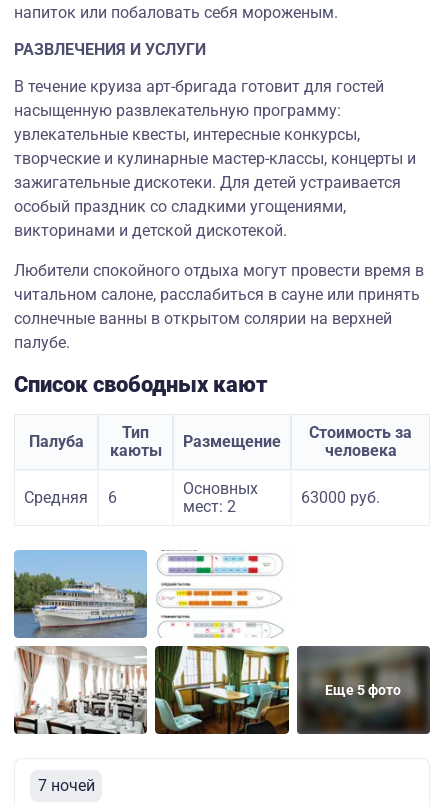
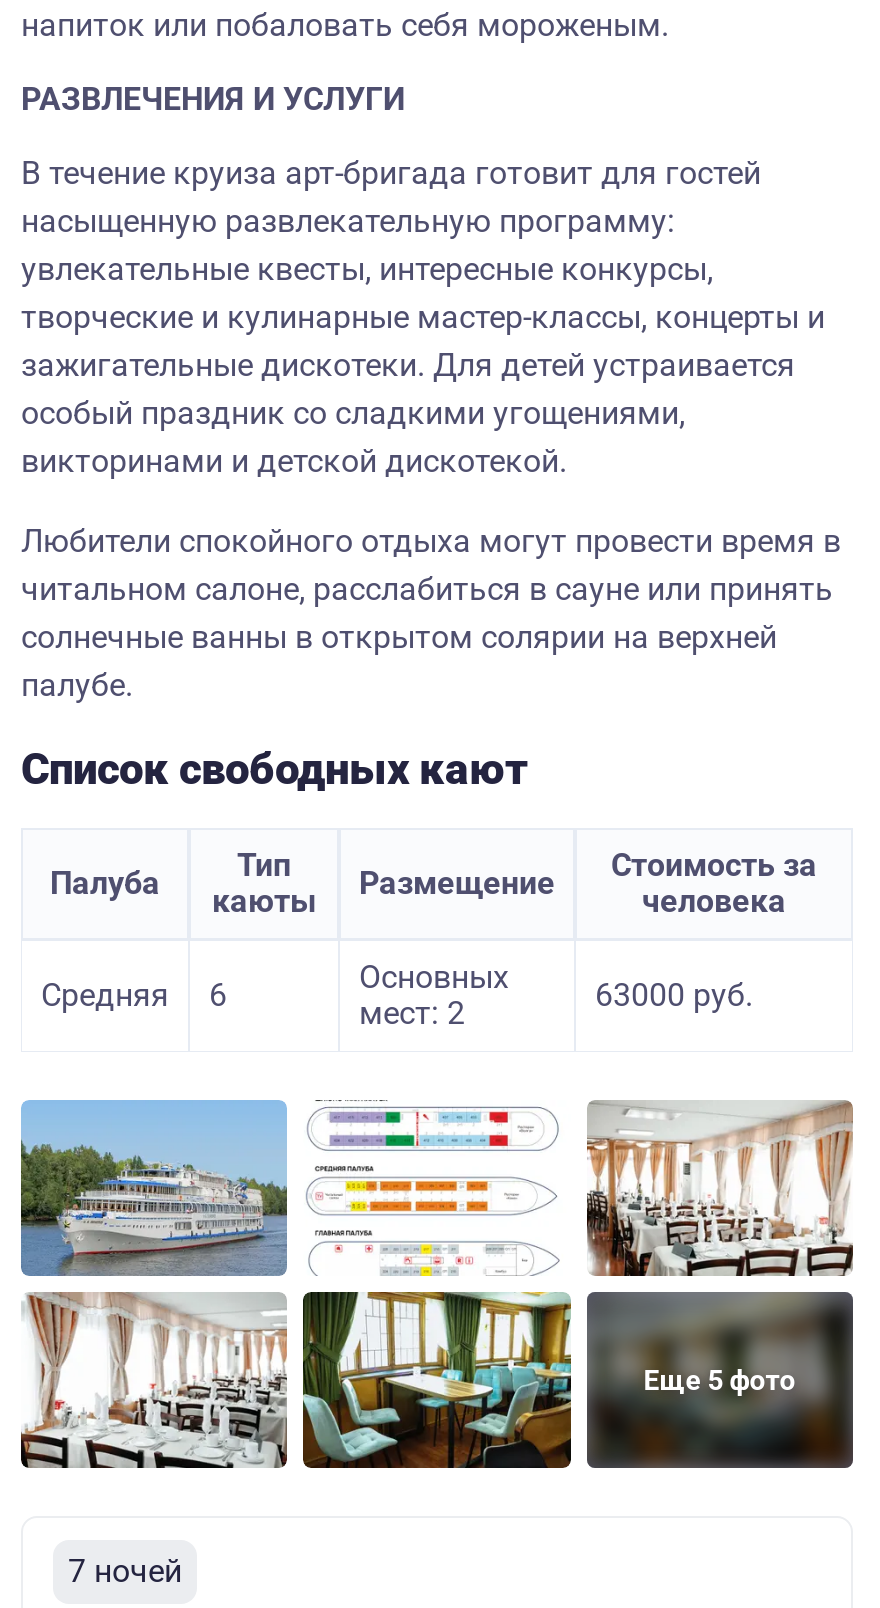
+ [image]
